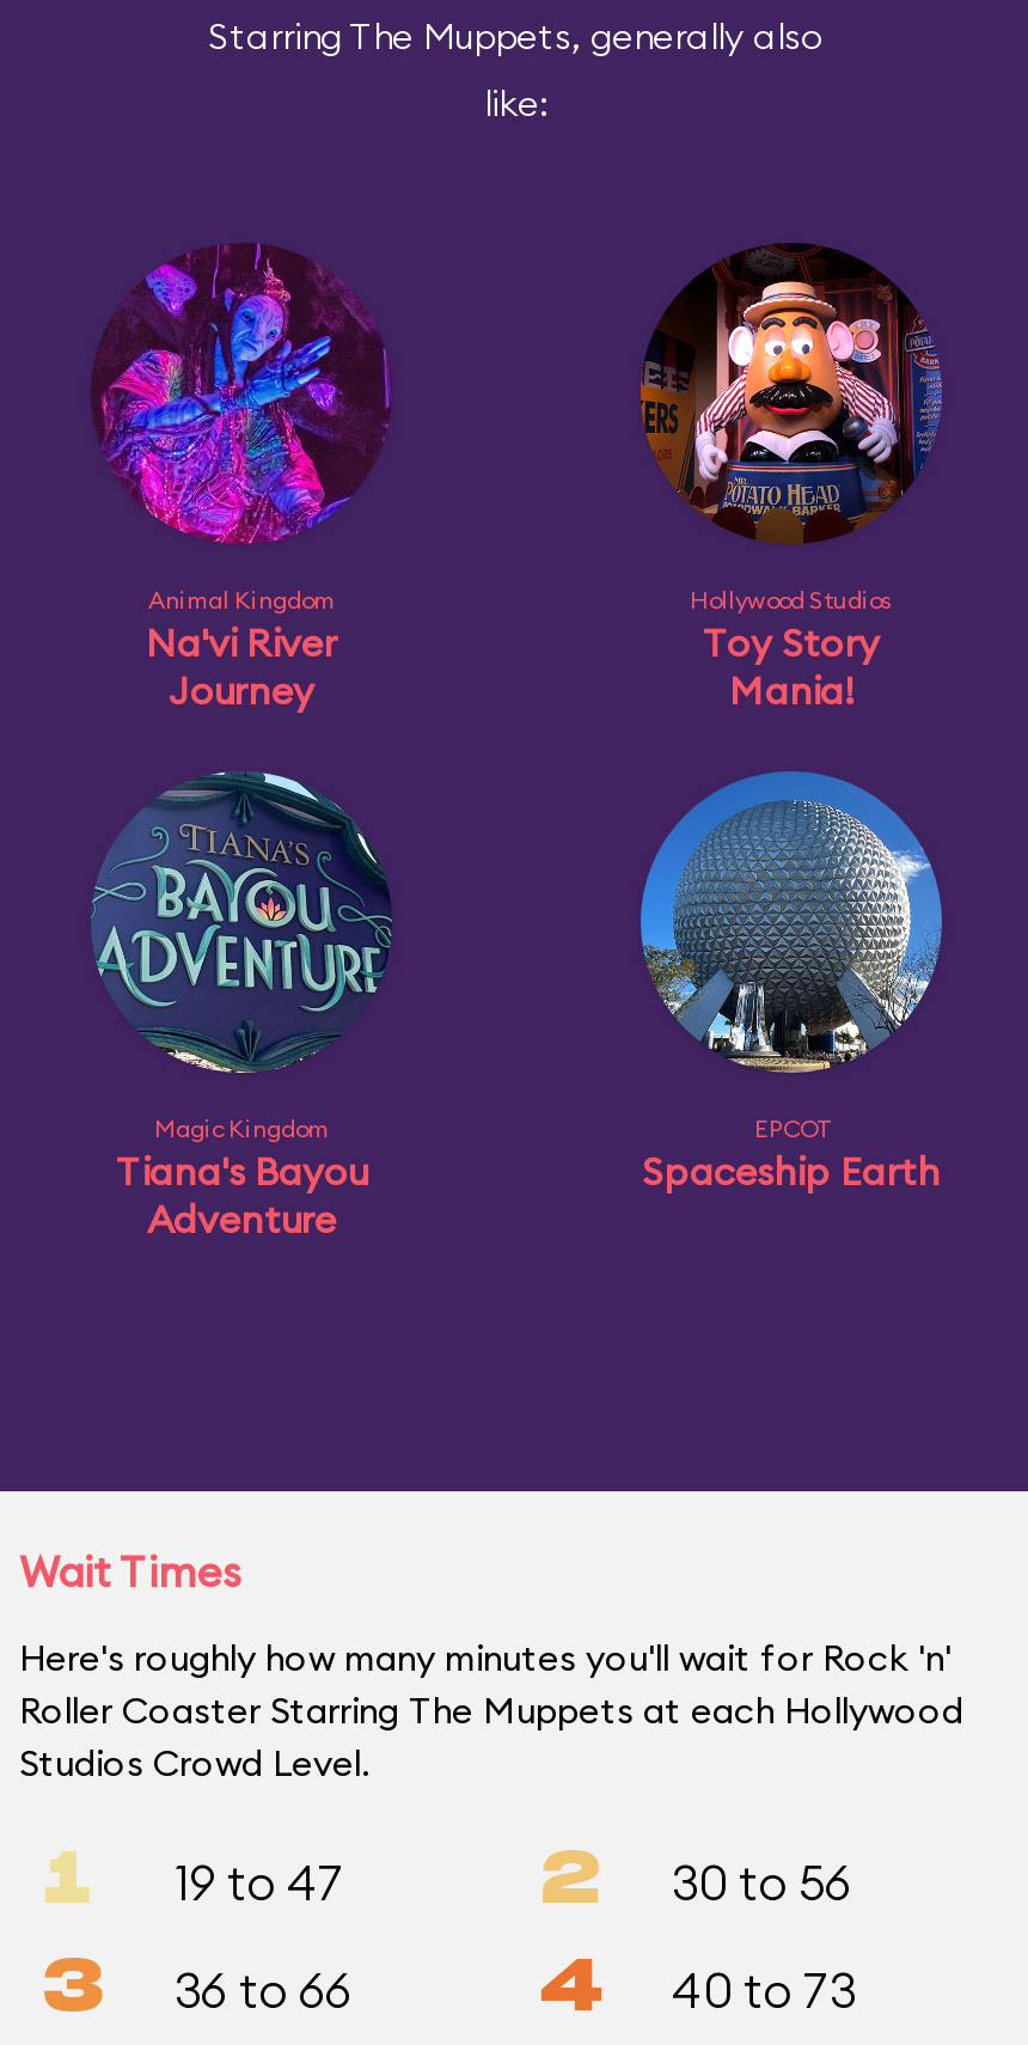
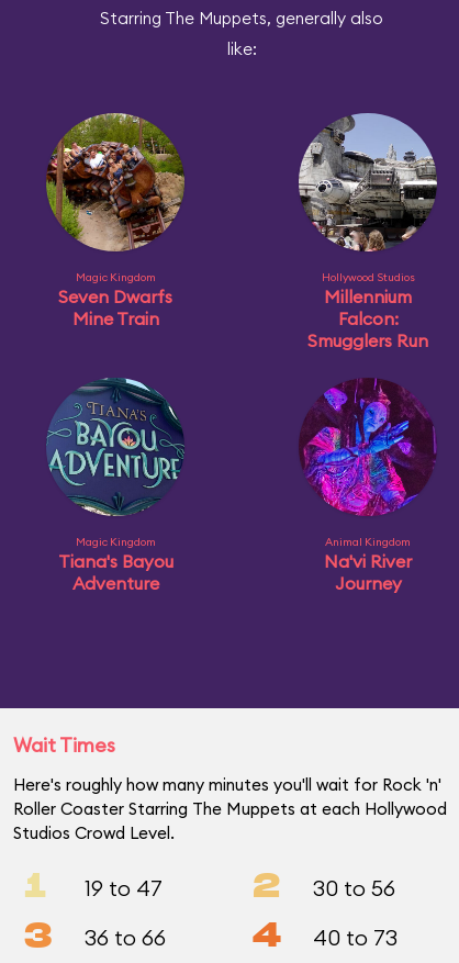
- [image]
+ [image]

- [image]
- Toy Story
- Mania!
+ [image]
+ Millennium
+ Falcon:
+ Smugglers Run

moved down: Animal Kingdom | Na'vi River | Journey

+ Magic Kingdom
+ Seven Dwarfs
+ Mine Train

- [image]
+ [image]

- EPCOT
- Spaceship Earth
